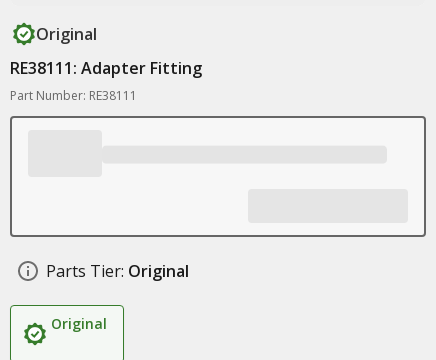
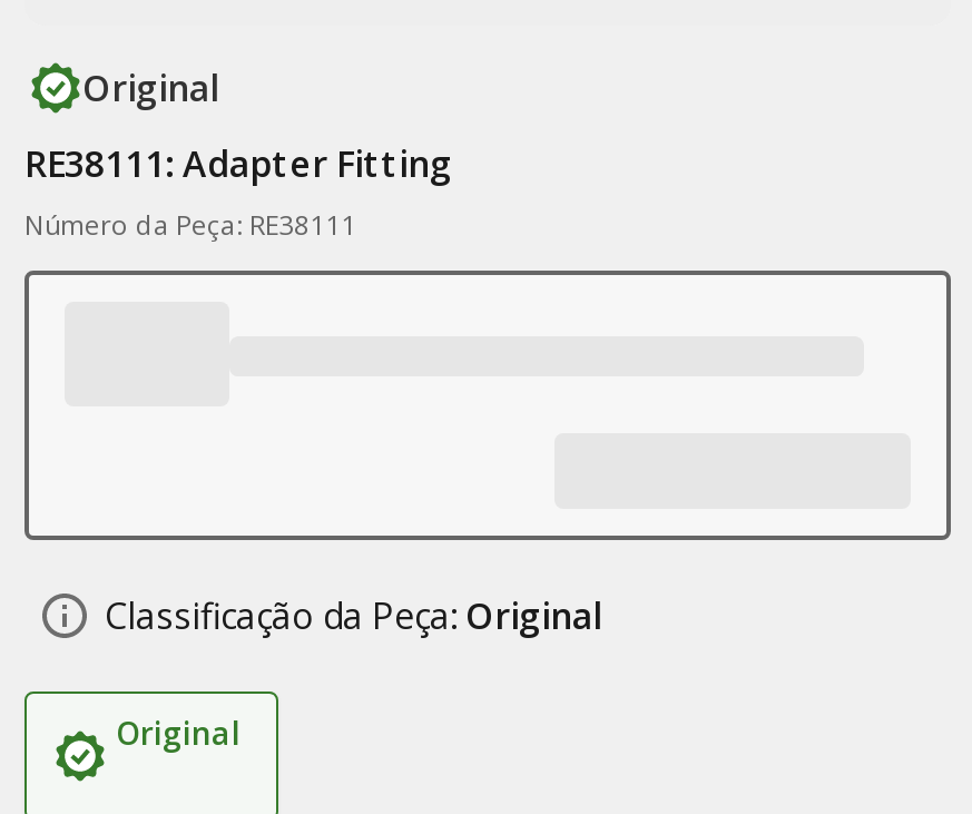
- Part Number: RE38111
+ Número da Peça: RE38111

- Parts Tier: Original
+ Classificação da Peça: Original
